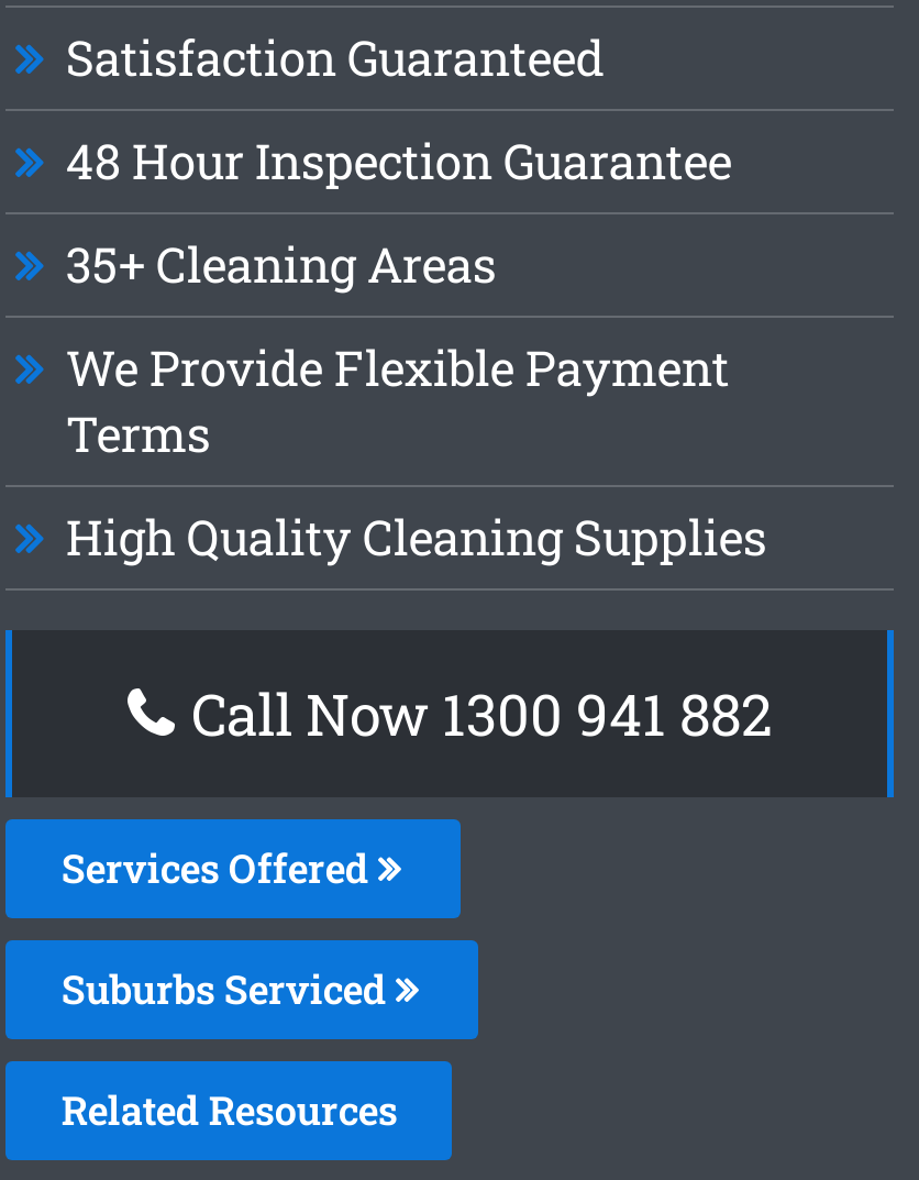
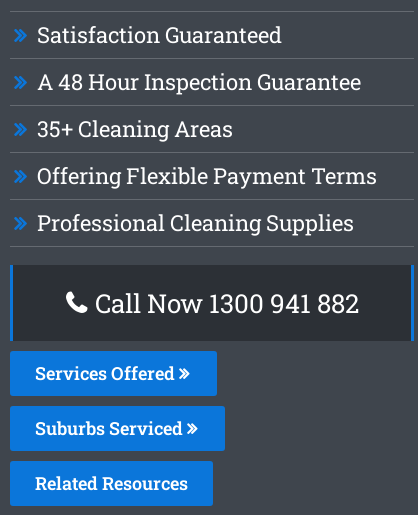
- 48 Hour Inspection Guarantee
+ A 48 Hour Inspection Guarantee

- We Provide Flexible Payment
- Terms
+ Offering Flexible Payment Terms

- High Quality Cleaning Supplies
+ Professional Cleaning Supplies
